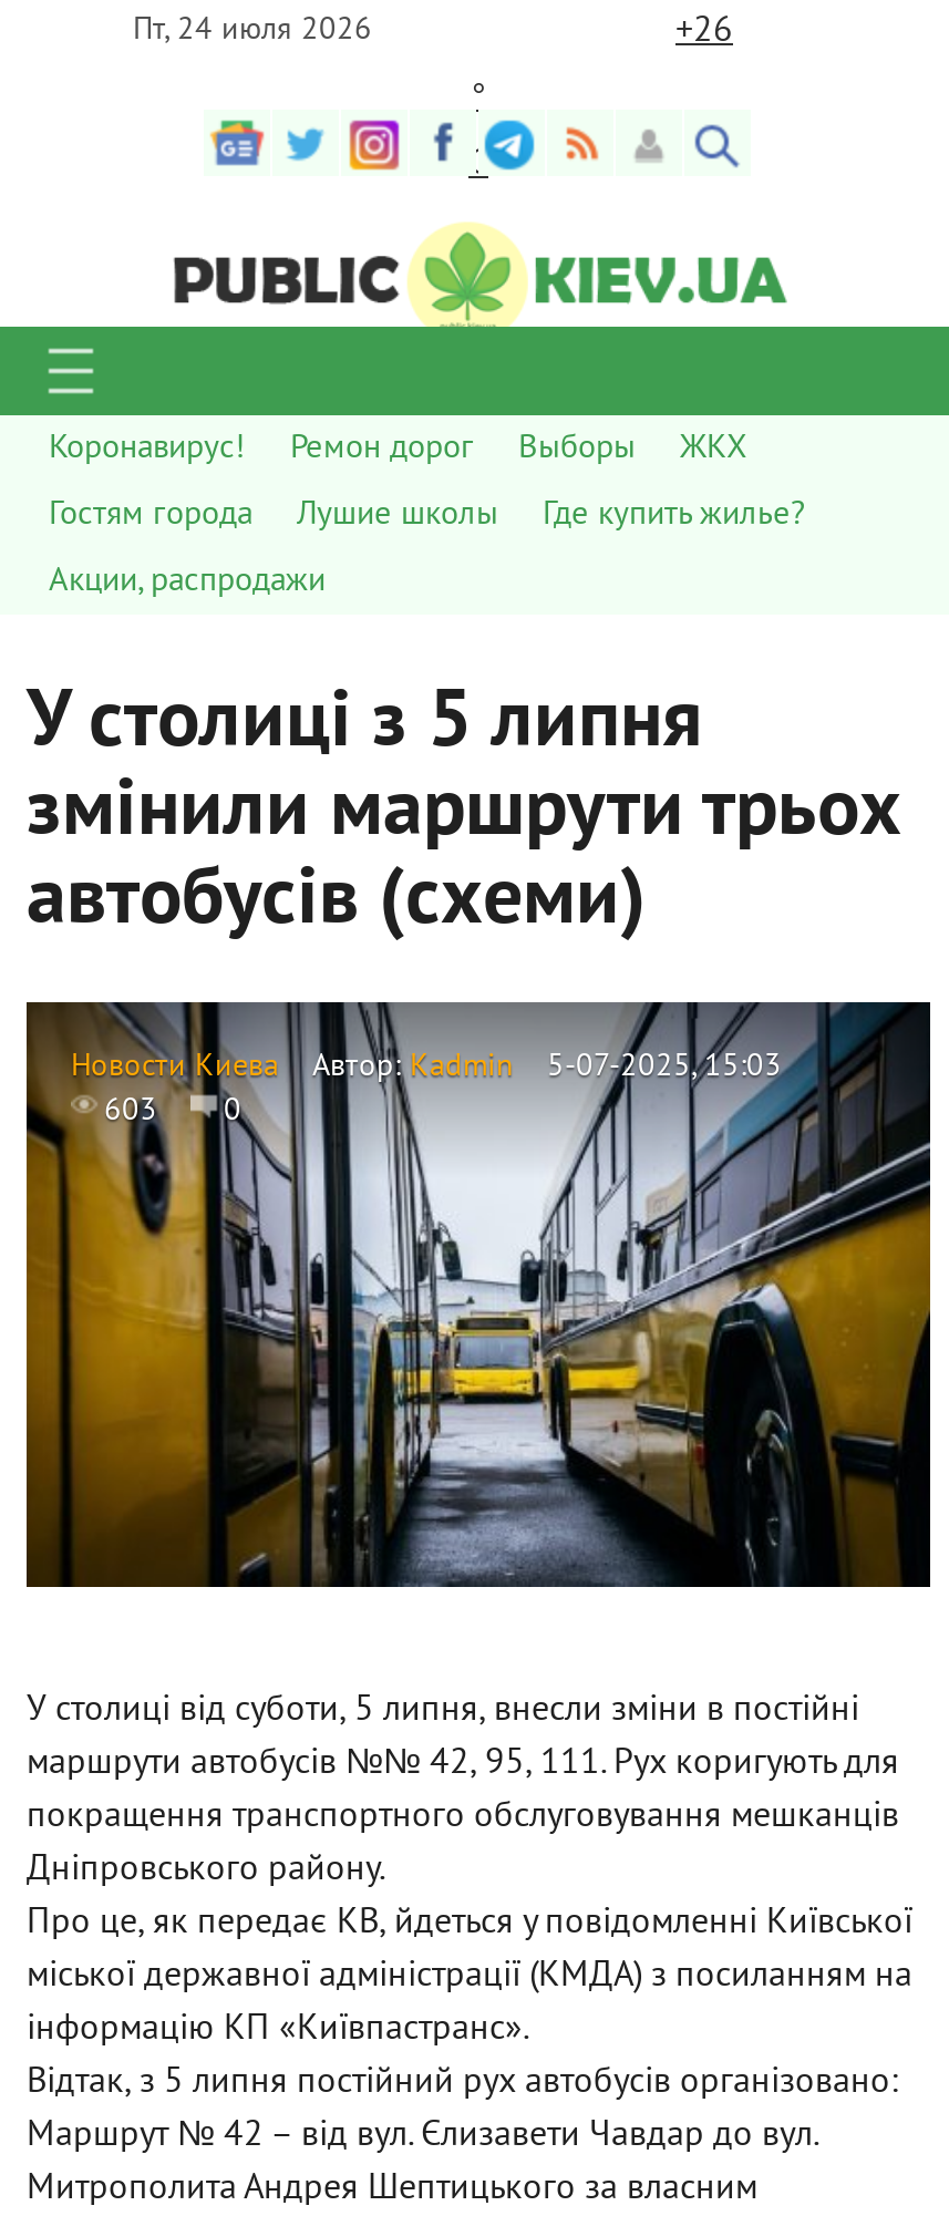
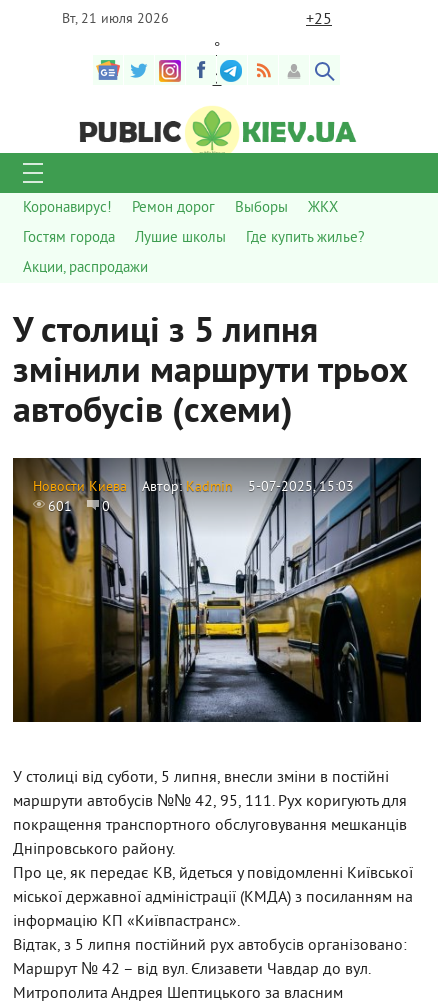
- Пт, 24 июля 2026
+ Вт, 21 июля 2026

- +26
+ +25

- 603
+ 601
